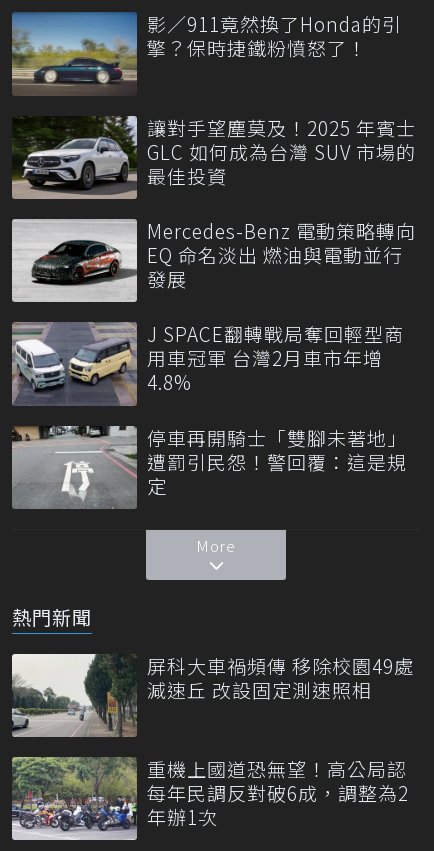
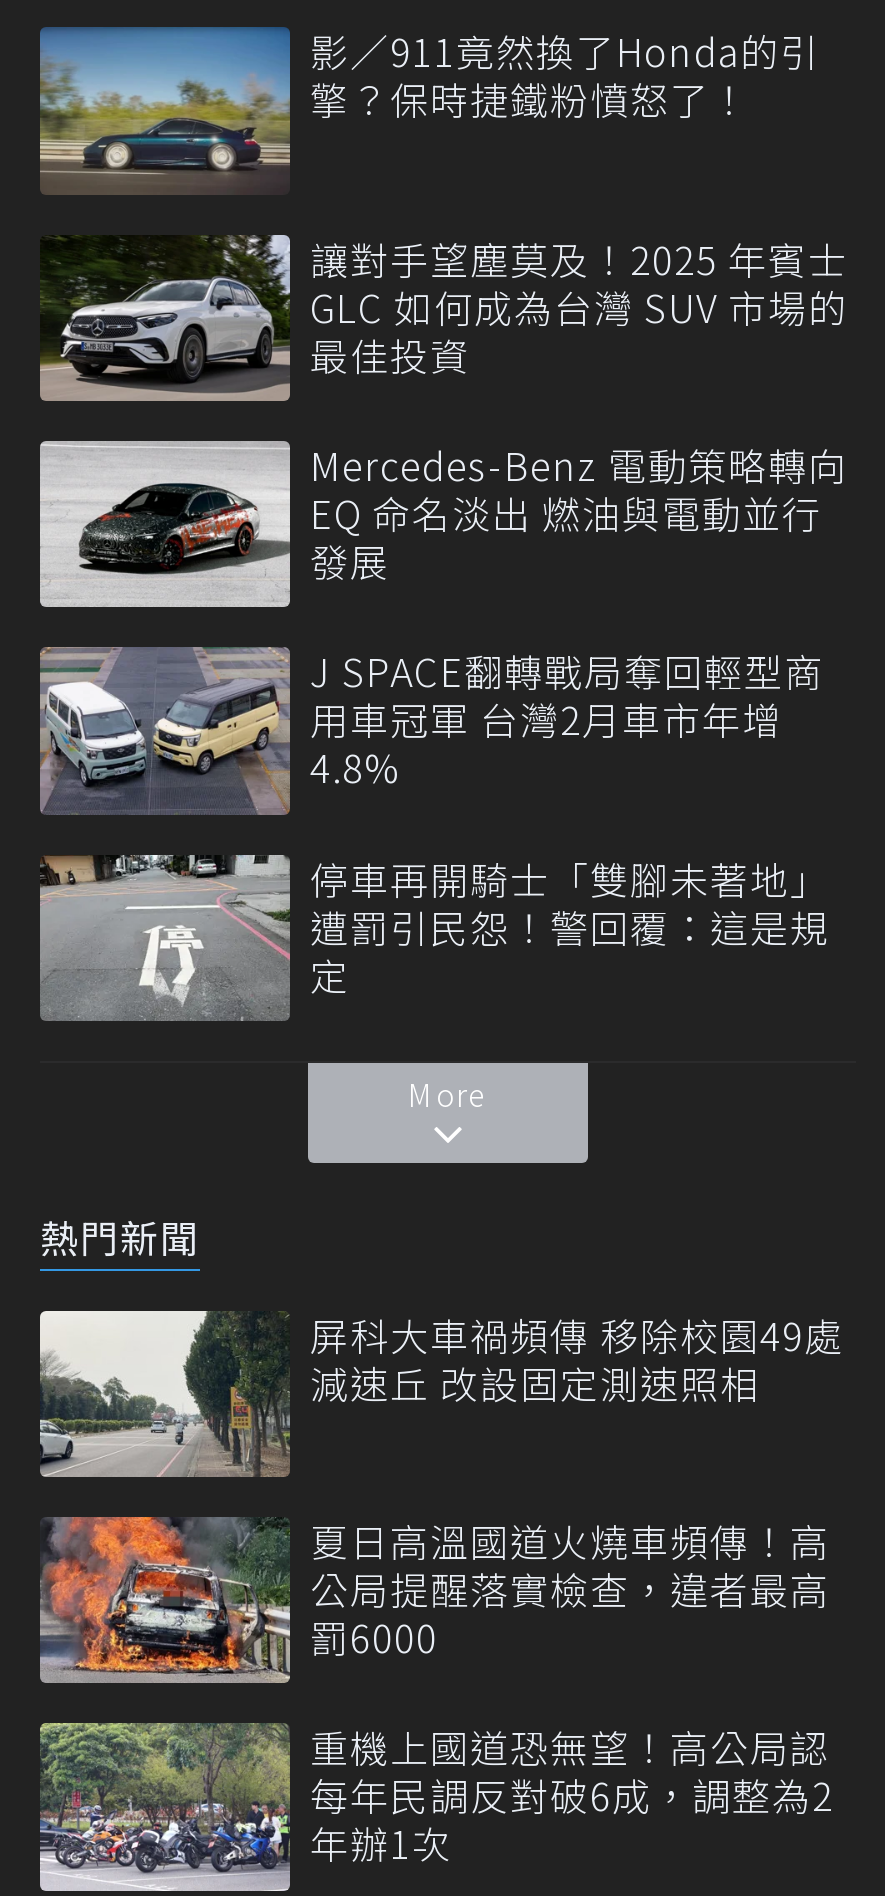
+ [image]
+ 夏日高溫國道火燒車頻傳！高
+ 公局提醒落實檢查，違者最高
+ 罰6000
